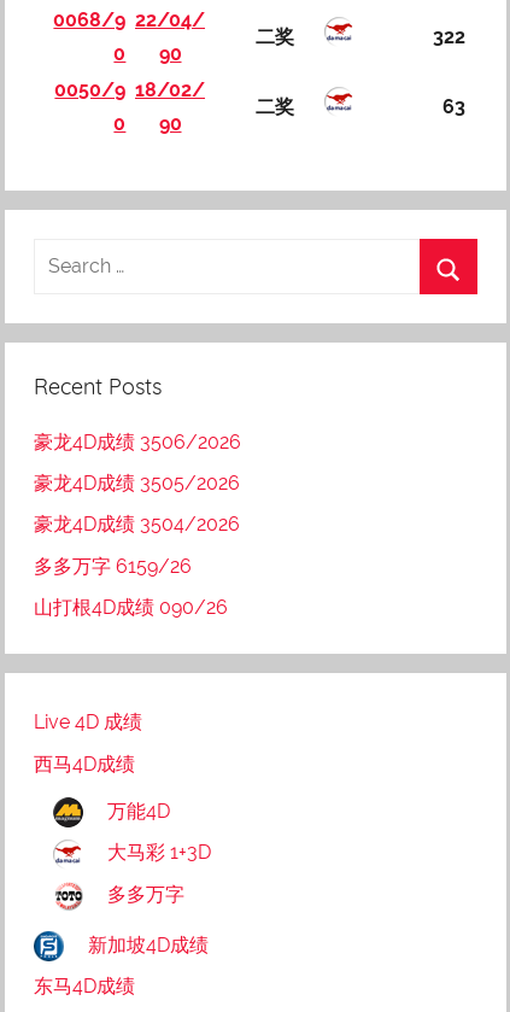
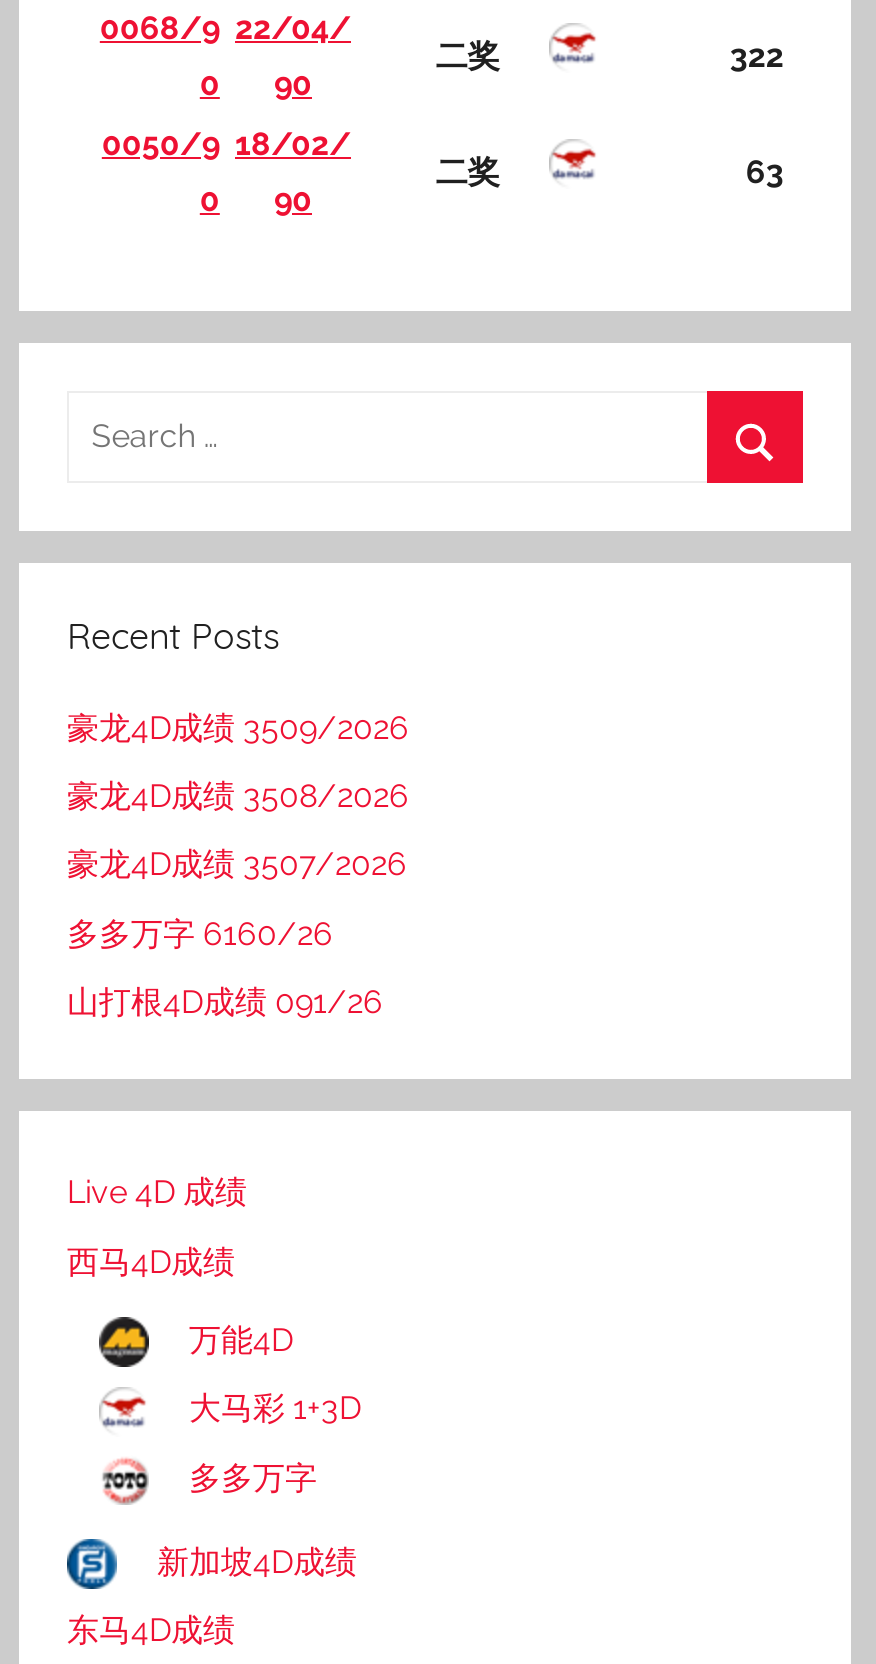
- 豪龙4D成绩 3506/2026
+ 豪龙4D成绩 3509/2026

- 豪龙4D成绩 3505/2026
+ 豪龙4D成绩 3508/2026

- 豪龙4D成绩 3504/2026
+ 豪龙4D成绩 3507/2026

- 多多万字 6159/26
+ 多多万字 6160/26

- 山打根4D成绩 090/26
+ 山打根4D成绩 091/26
